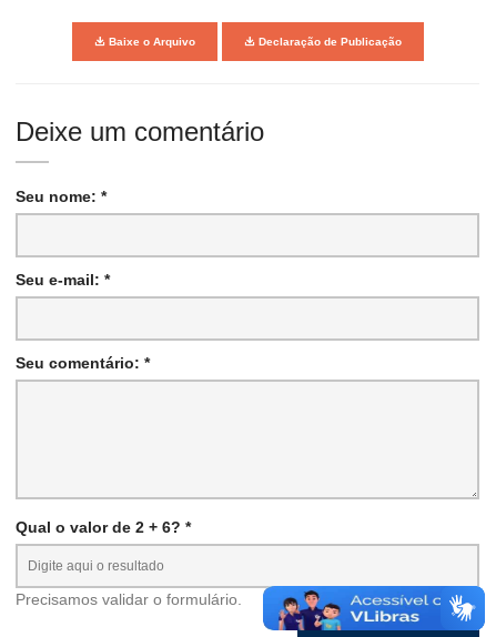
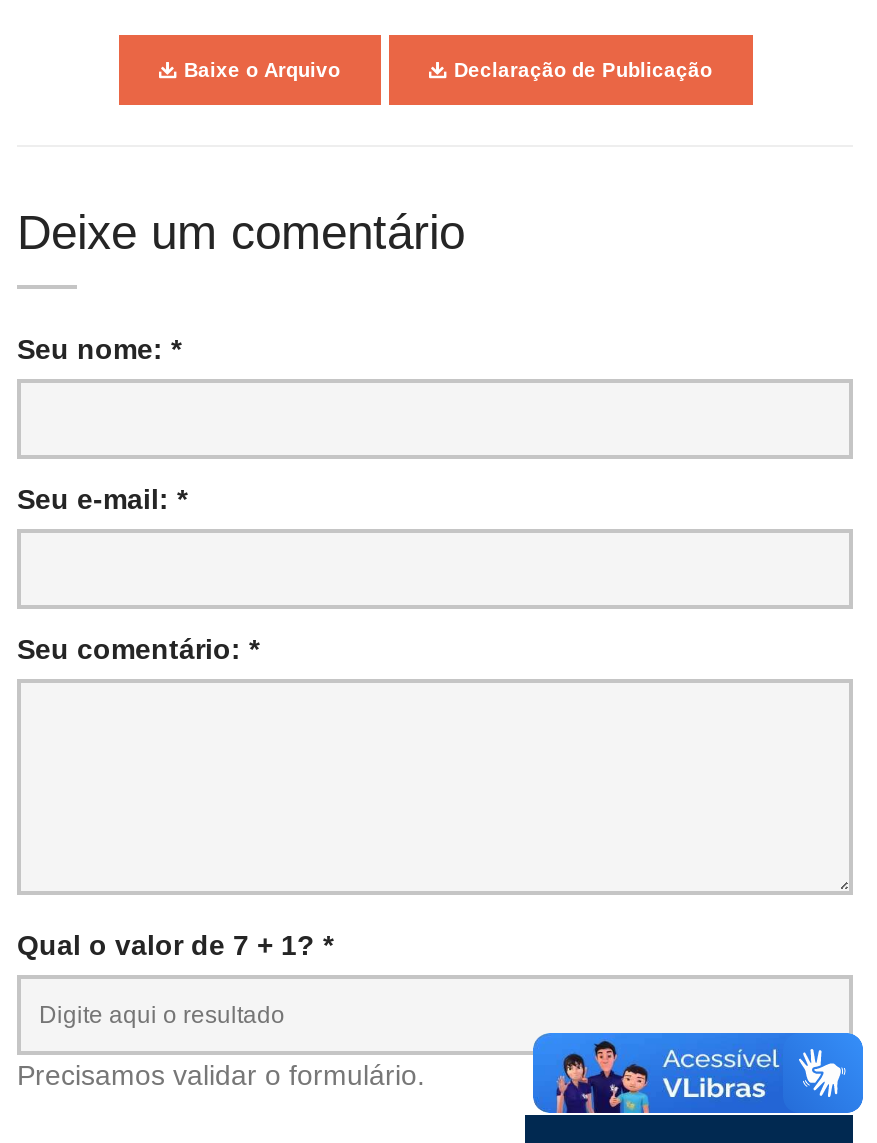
- Qual o valor de 2 + 6? *
+ Qual o valor de 7 + 1? *

- [image]
+ [image]
